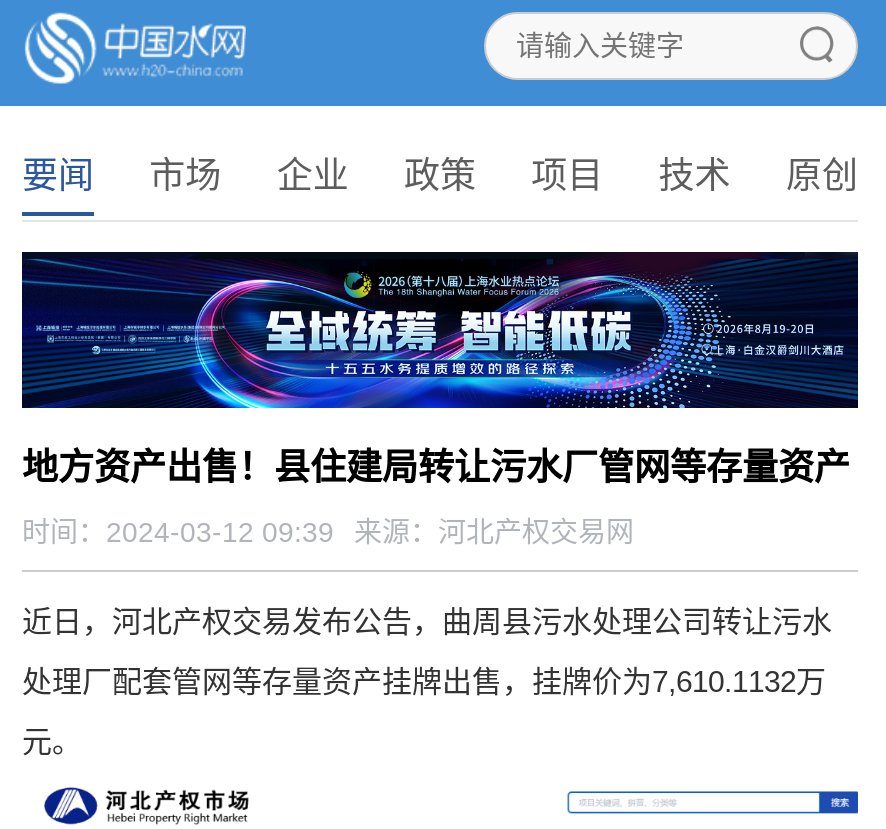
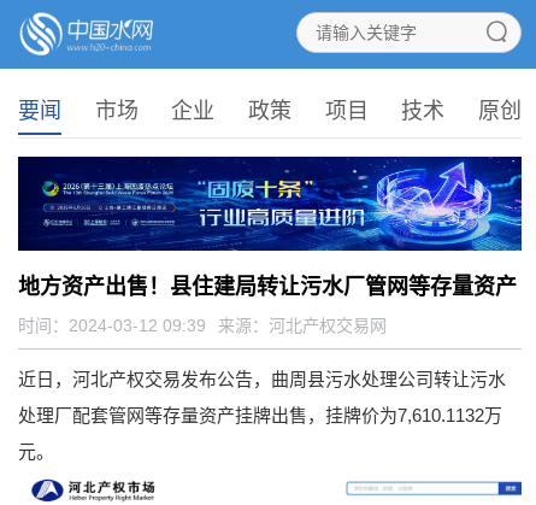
- [image]
+ [image]
